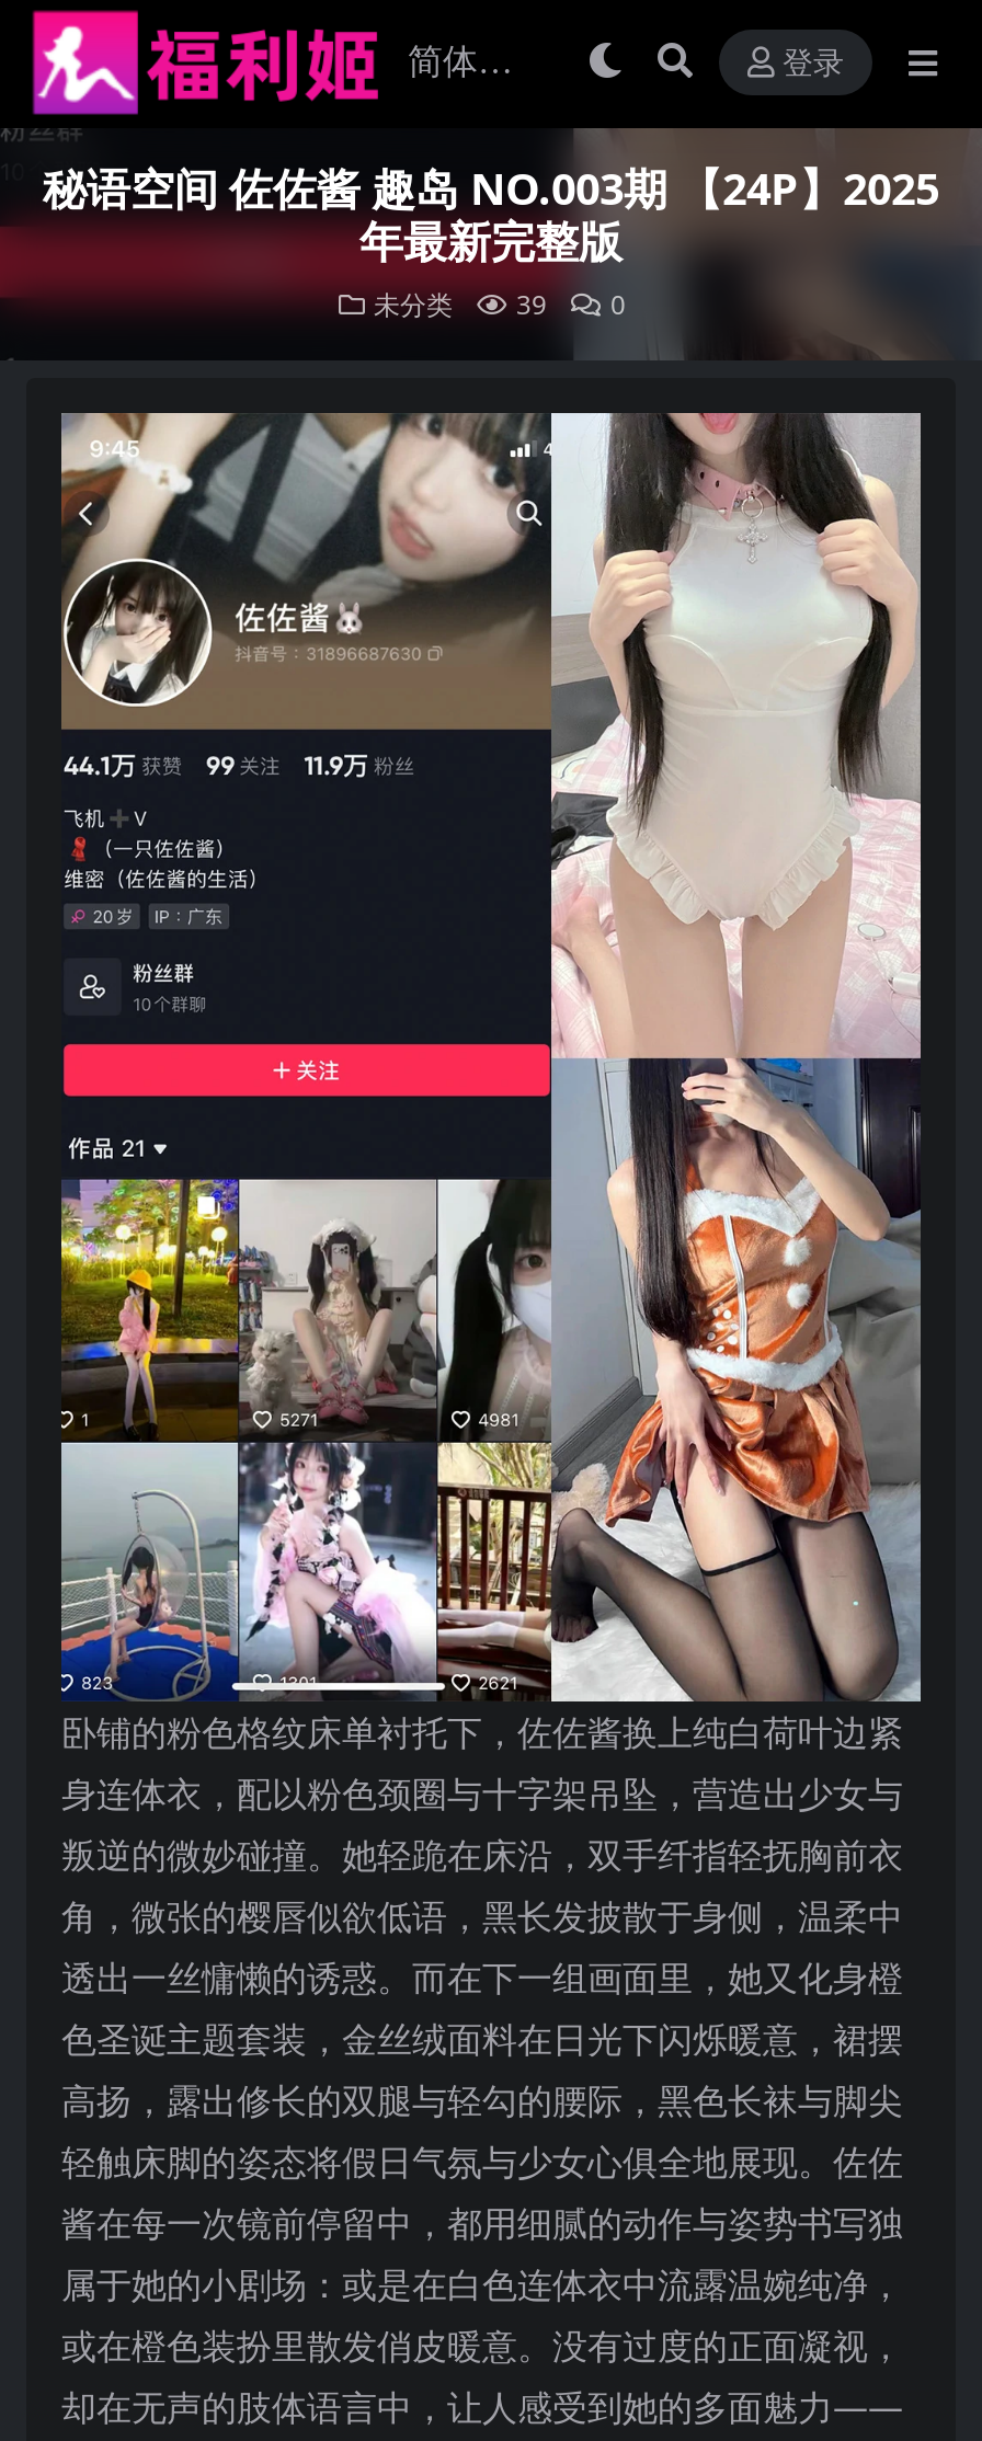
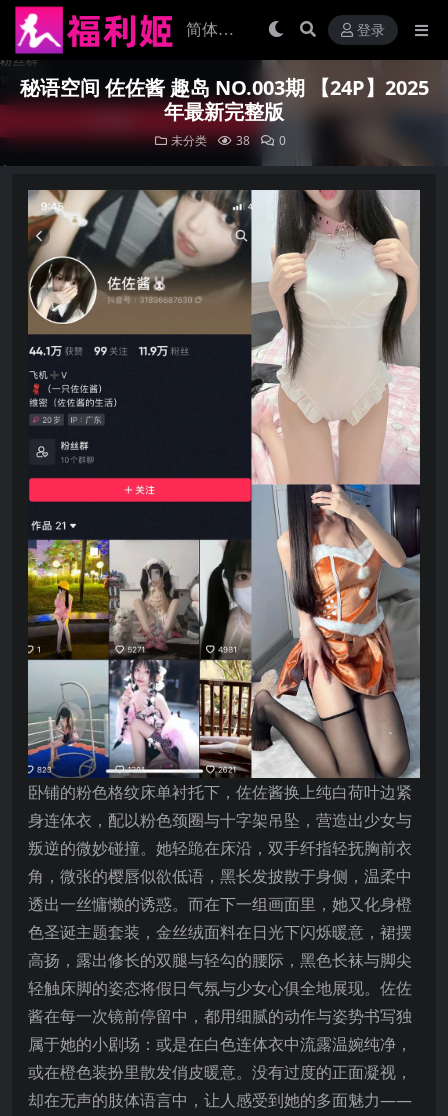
- 未分类 39 0
+ 未分类 38 0
